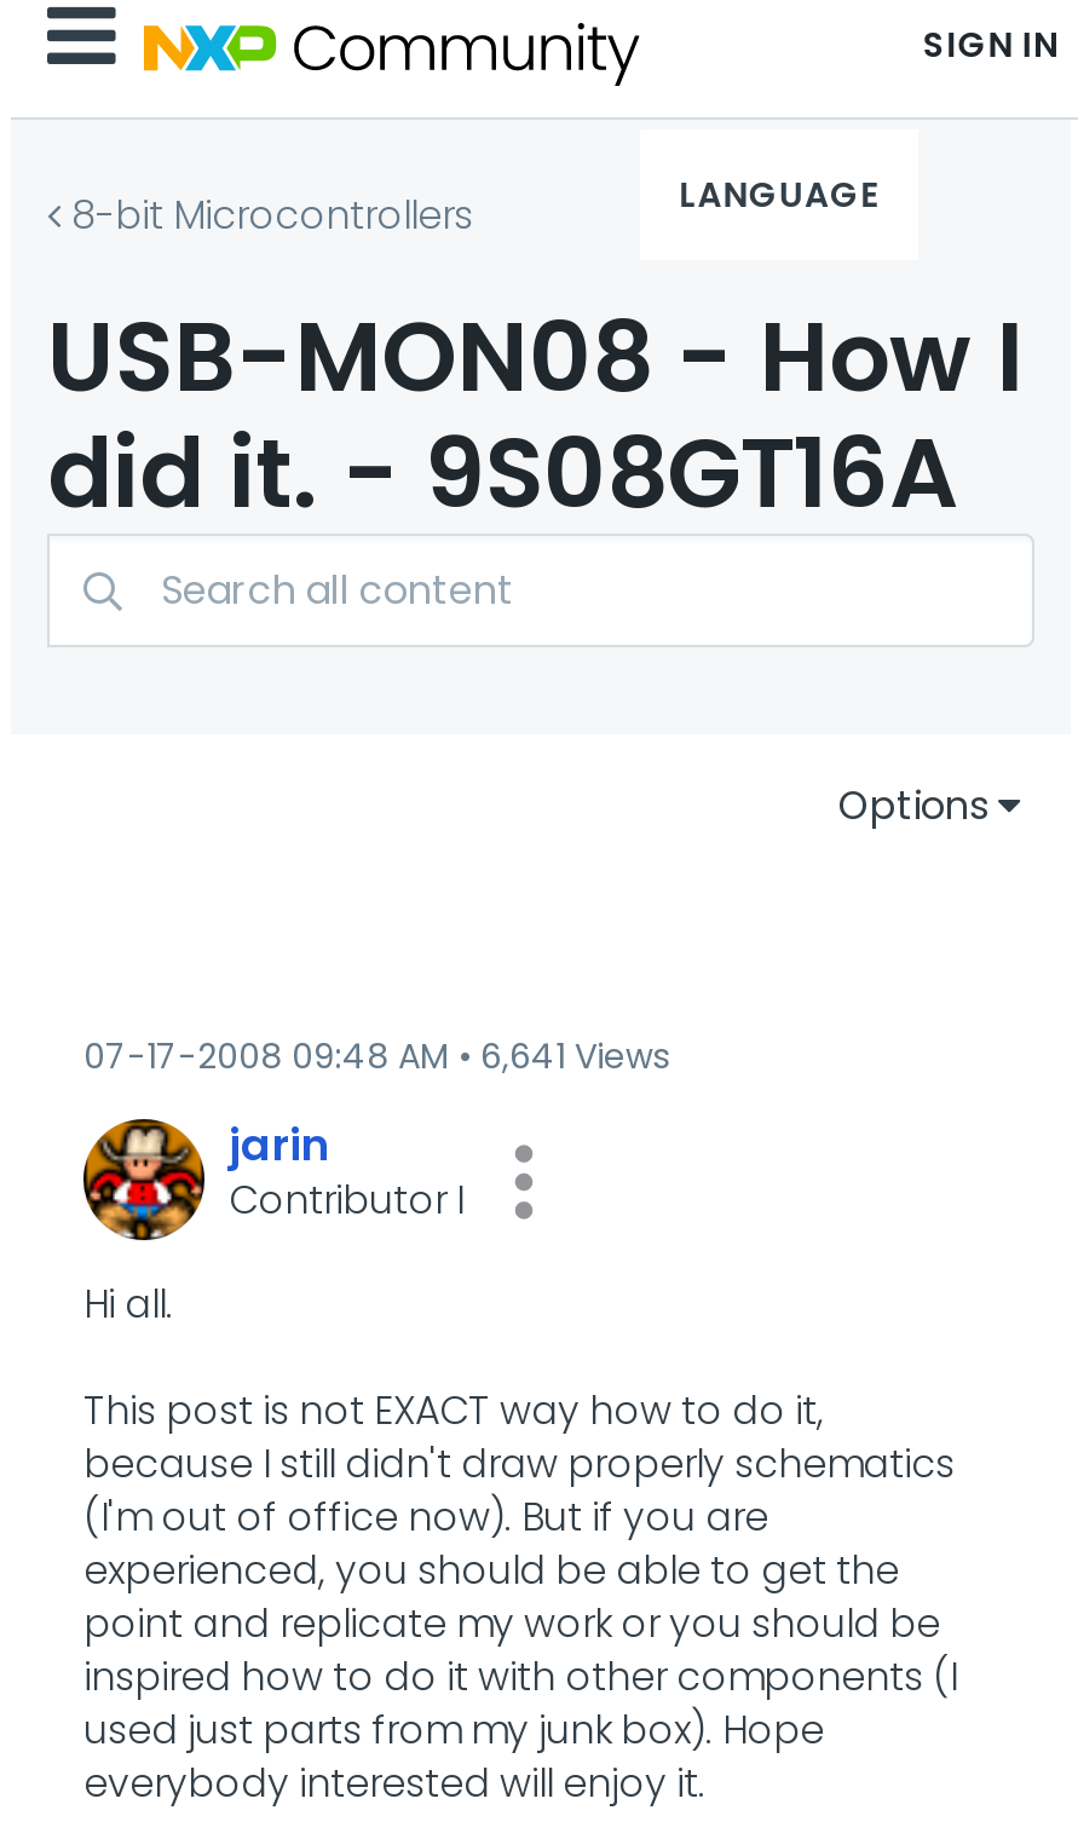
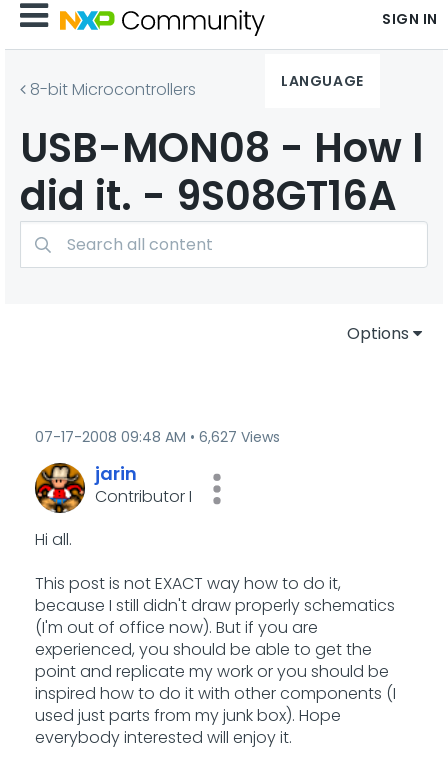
- 07-17-2008 09:48 AM 6,641 Views
+ 07-17-2008 09:48 AM 6,627 Views
